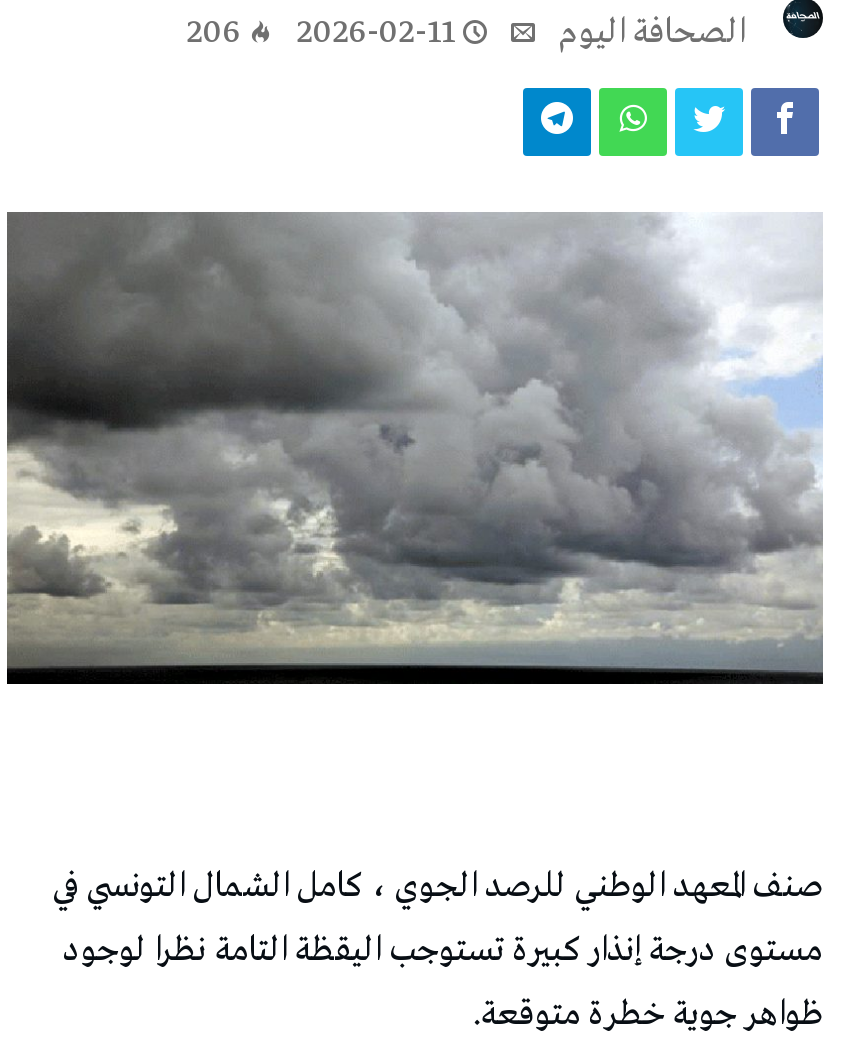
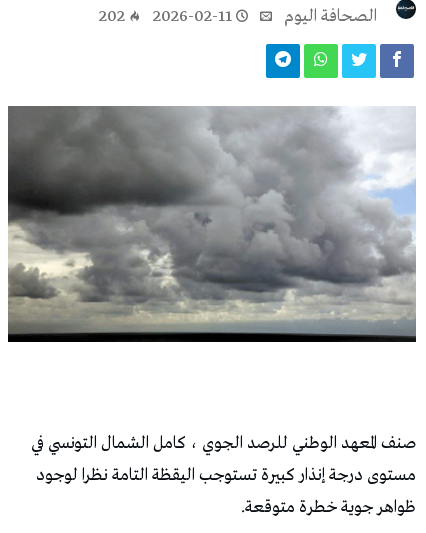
- 206 2026-02-11
+ 202 2026-02-11
